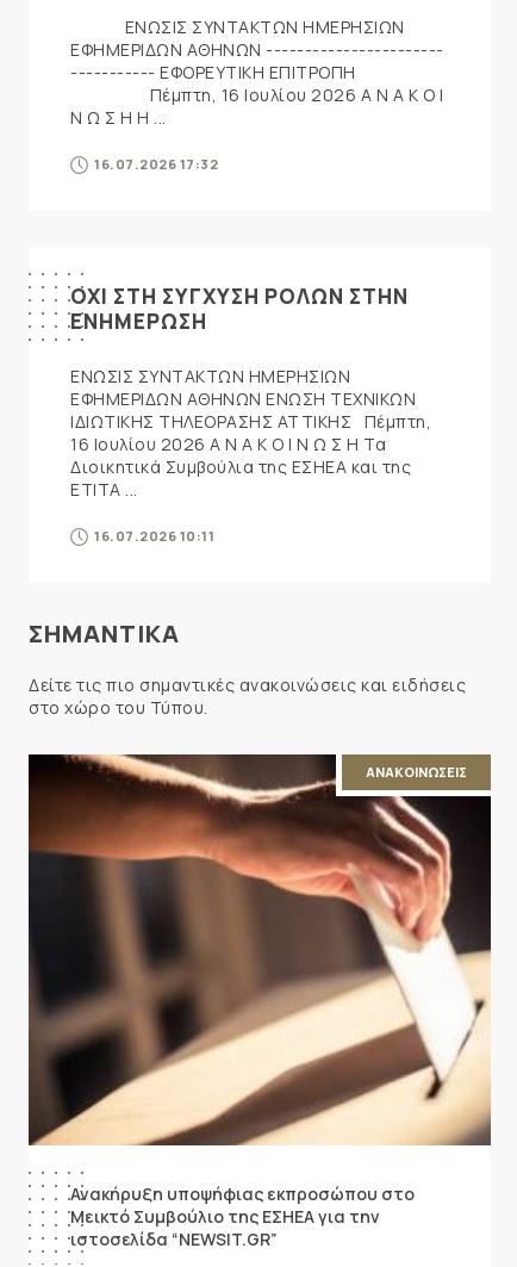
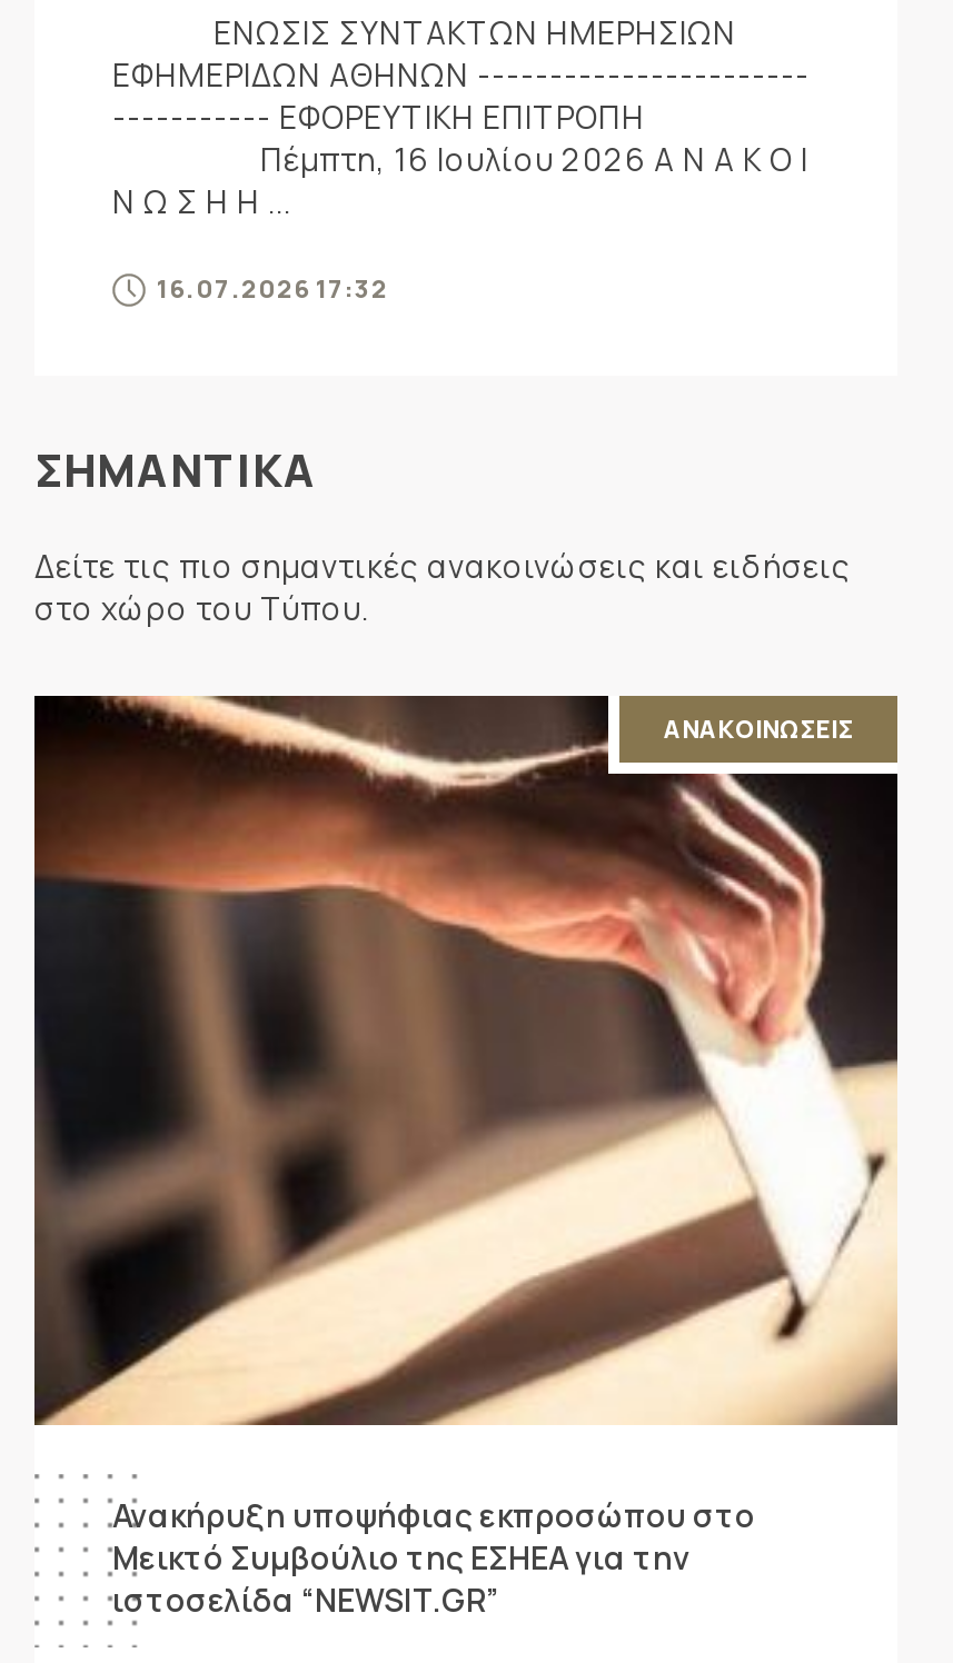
- ΟΧΙ ΣΤΗ ΣΥΓΧΥΣΗ ΡΟΛΩΝ ΣΤΗΝ
- ΕΝΗΜΕΡΩΣΗ
- ΕΝΩΣΙΣ ΣΥΝΤΑΚΤΩΝ ΗΜΕΡΗΣΙΩΝ
- ΕΦΗΜΕΡΙΔΩΝ ΑΘΗΝΩΝ ΕΝΩΣΗ ΤΕΧΝΙΚΩΝ
- ΙΔΙΩΤΙΚΗΣ ΤΗΛΕΟΡΑΣΗΣ ΑΤΤΙΚΗΣ Πέμπτη,
- 16 Ιουλίου 2026 Α Ν Α Κ Ο Ι Ν Ω Σ Η Τα
- Διοικητικά Συμβούλια της ΕΣΗΕΑ και της
- ΕΤΙΤΑ ...
- 16.07.2026 10:11
